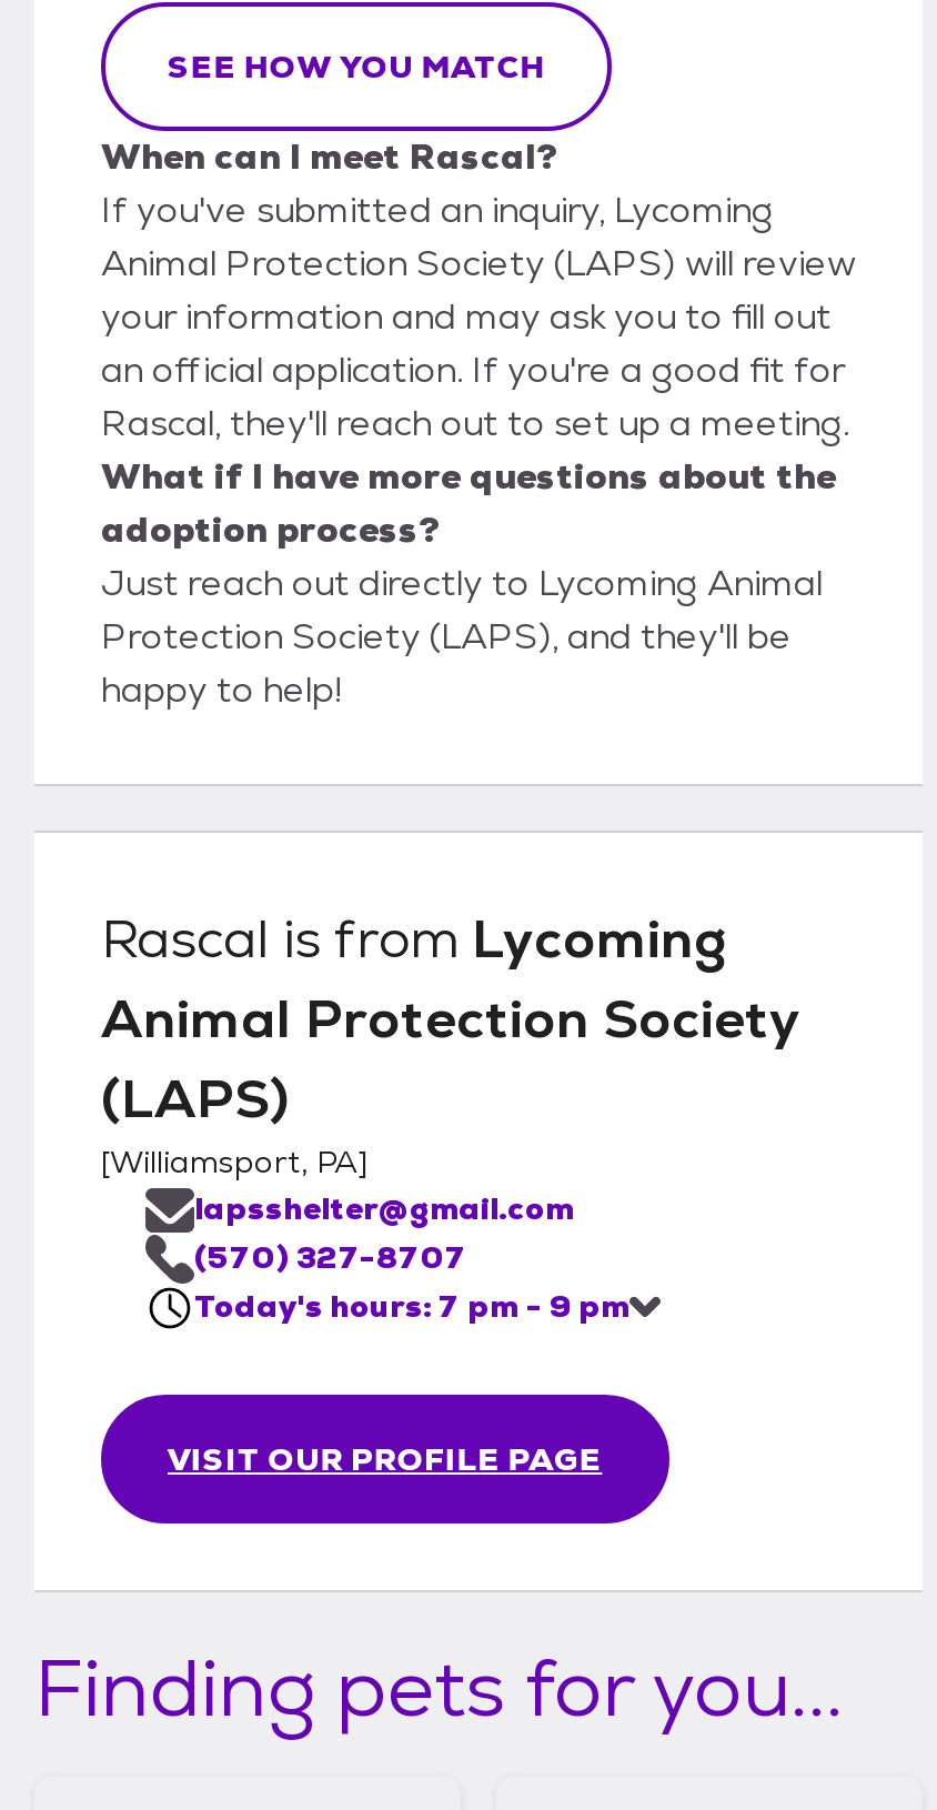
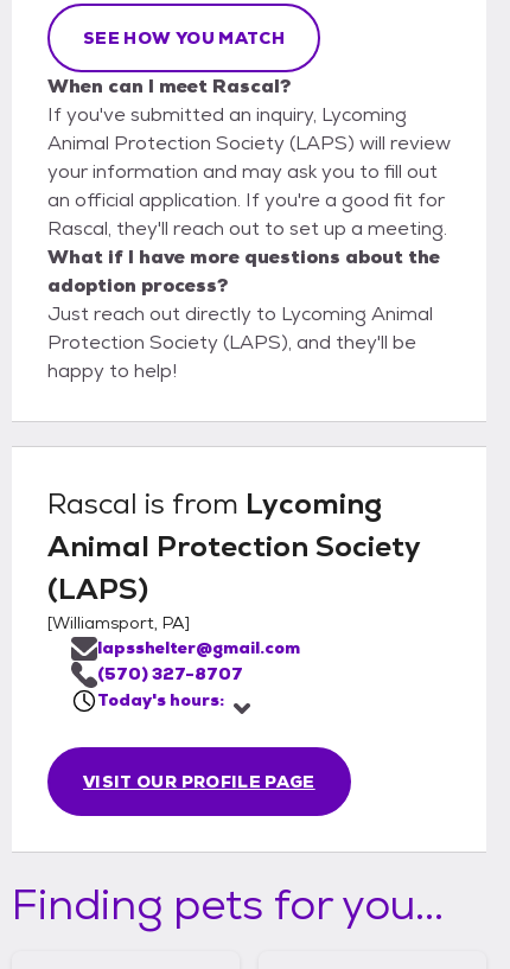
- Today's hours: 7 pm - 9 pm
+ Today's hours:
